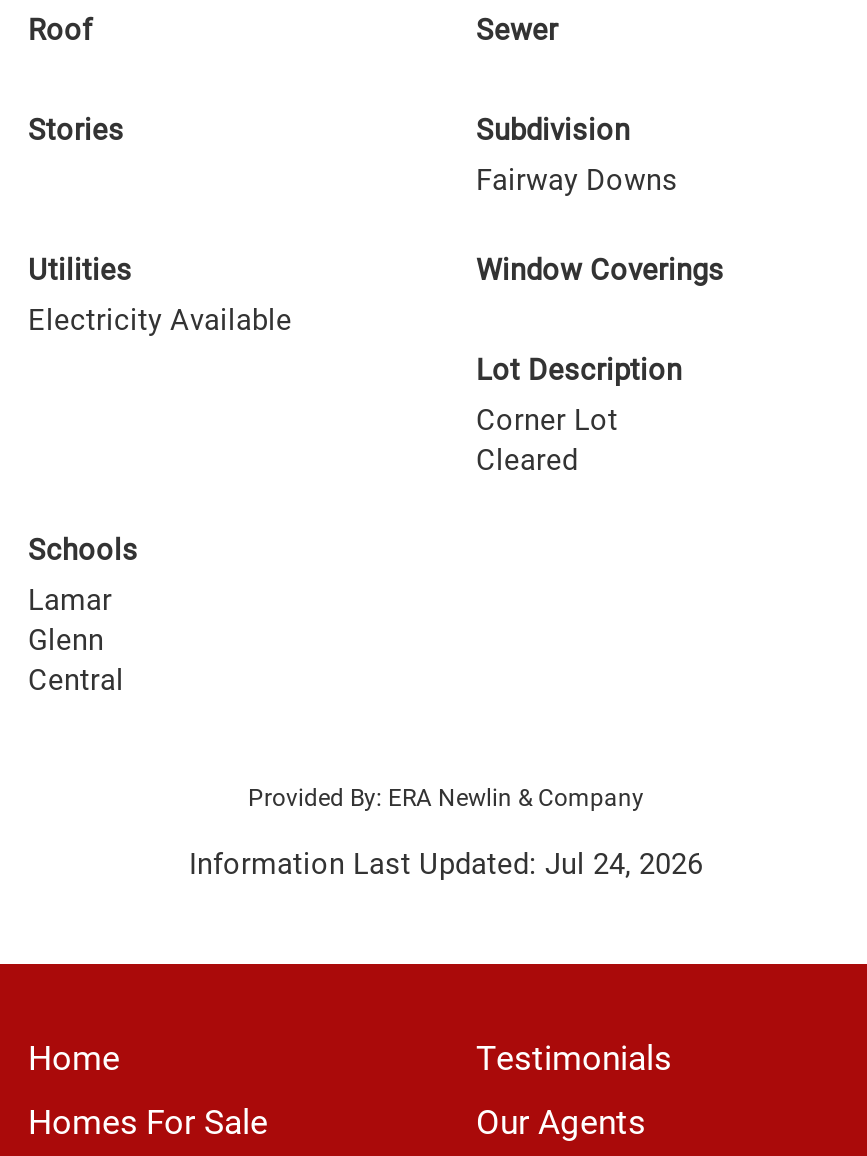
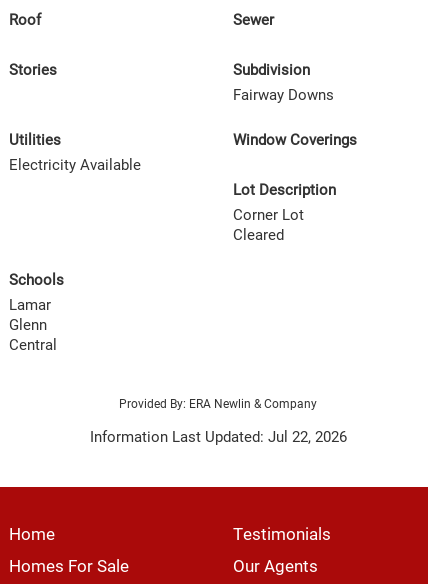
- Information Last Updated: Jul 24, 2026
+ Information Last Updated: Jul 22, 2026
